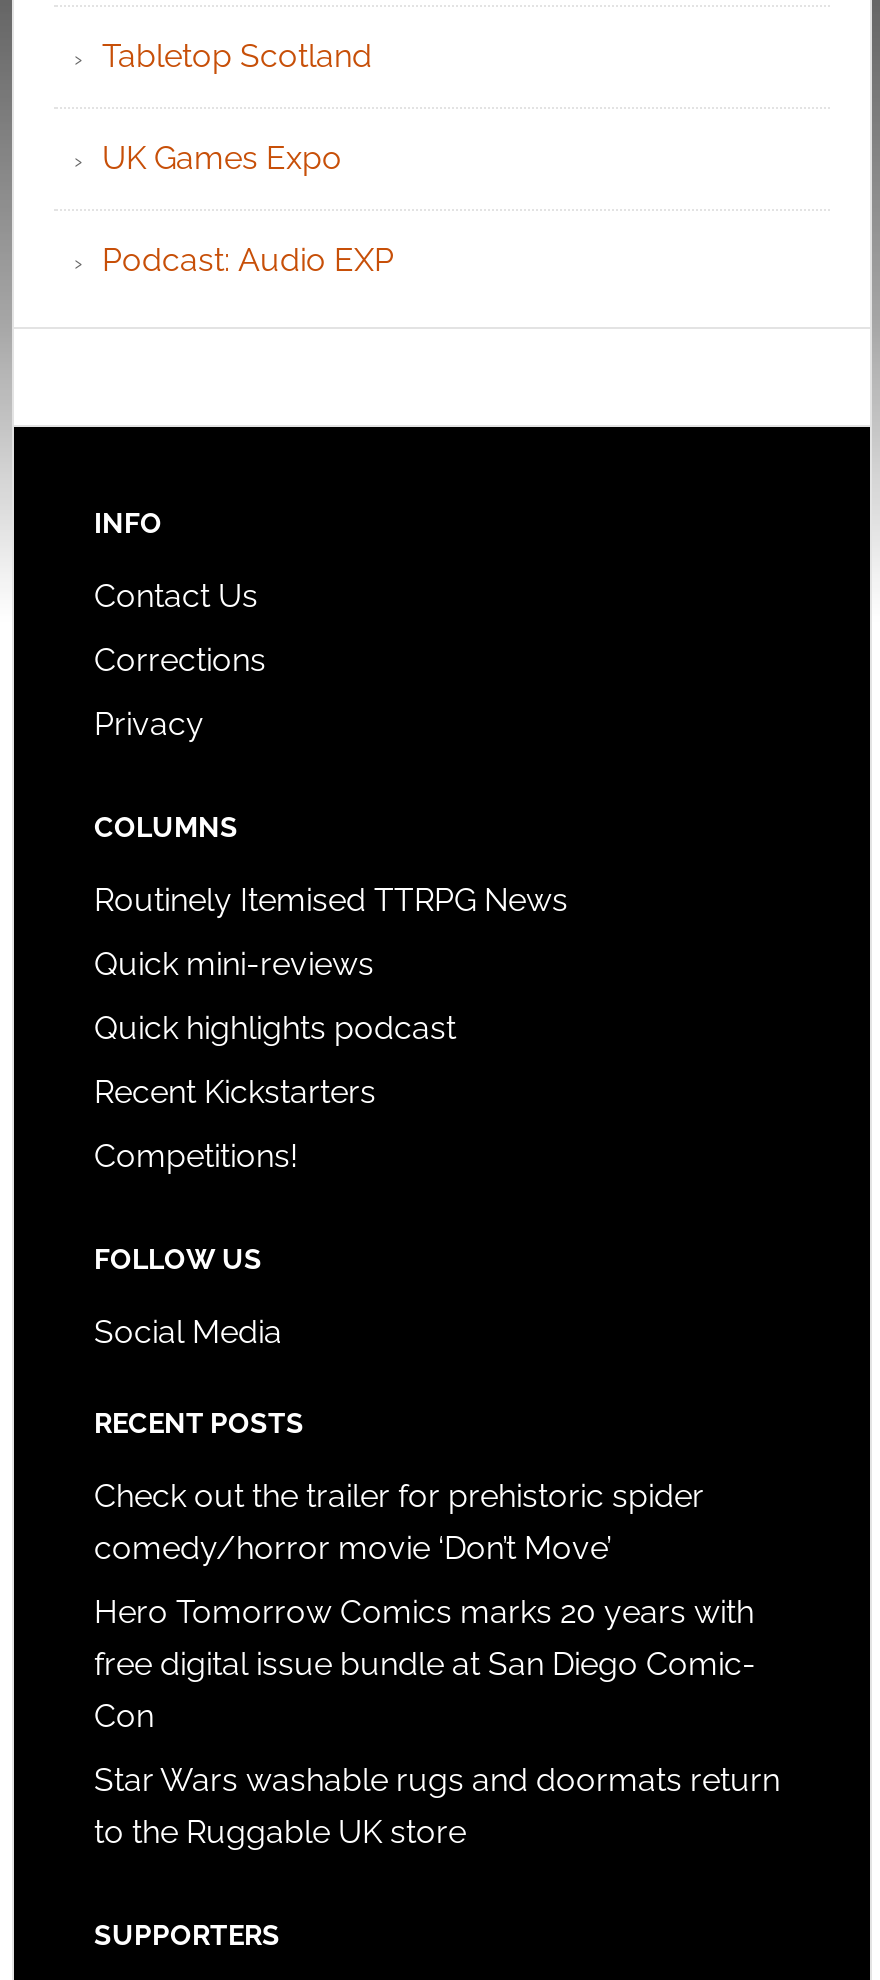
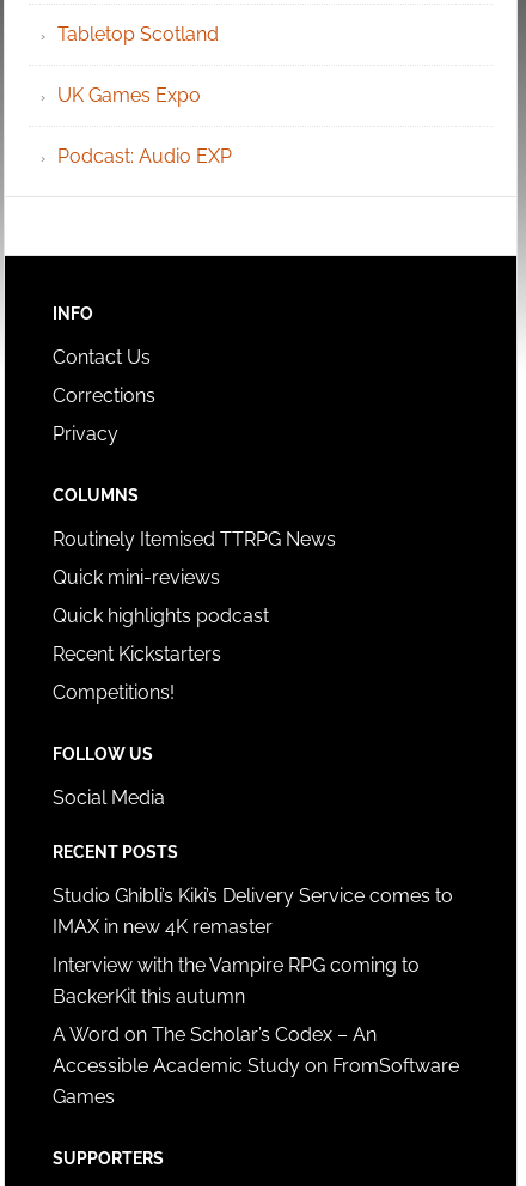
- Check out the trailer for prehistoric spider
- comedy/horror movie ‘Don’t Move’
+ Studio Ghibli’s Kiki’s Delivery Service comes to
+ IMAX in new 4K remaster

- Hero Tomorrow Comics marks 20 years with
- free digital issue bundle at San Diego Comic-
- Con
+ Interview with the Vampire RPG coming to
+ BackerKit this autumn

- Star Wars washable rugs and doormats return
- to the Ruggable UK store
+ A Word on The Scholar’s Codex – An
+ Accessible Academic Study on FromSoftware
+ Games
